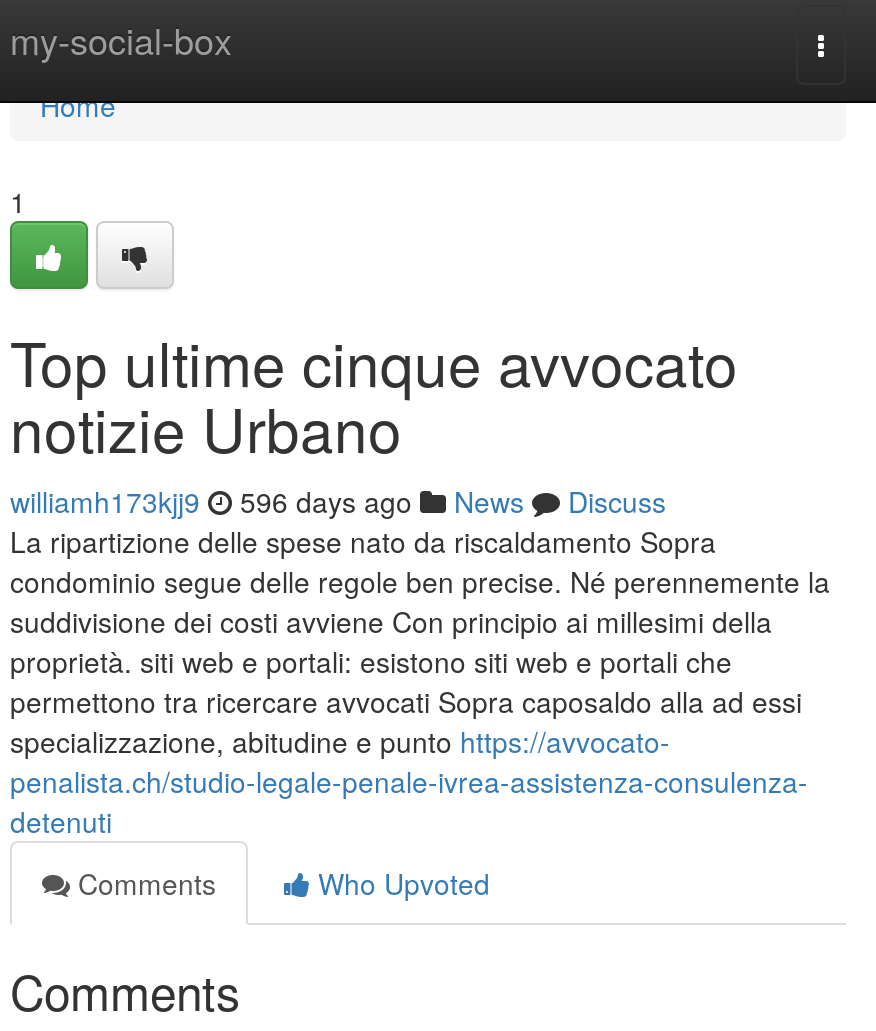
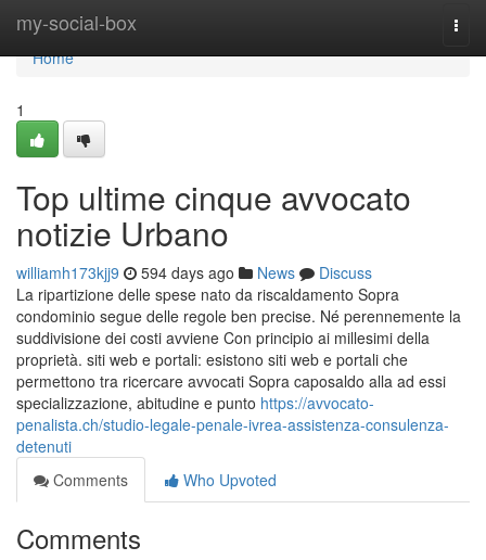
- williamh173kjj9 596 days ago News Discuss
+ williamh173kjj9 594 days ago News Discuss
